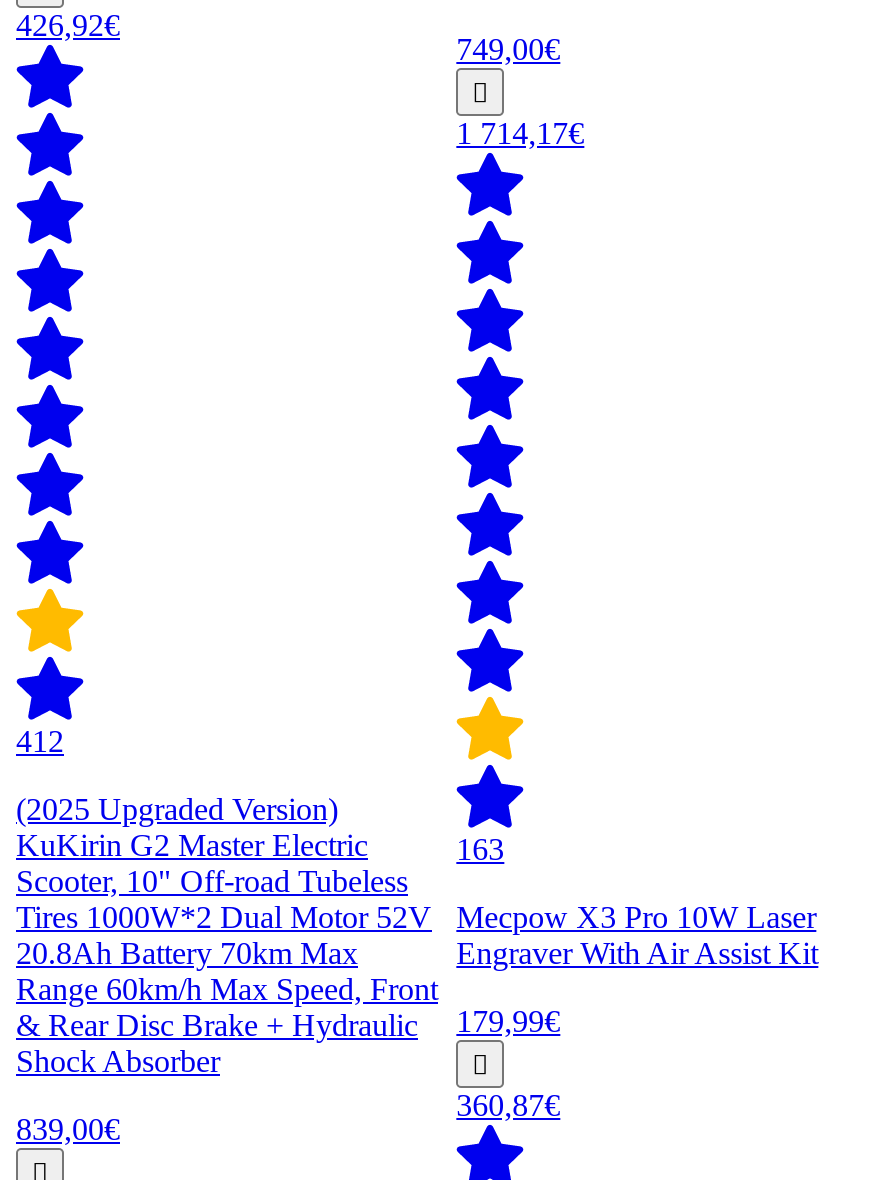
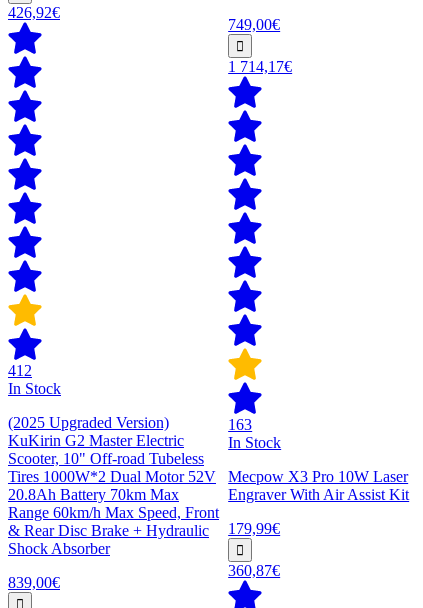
+ In Stock

+ In Stock
